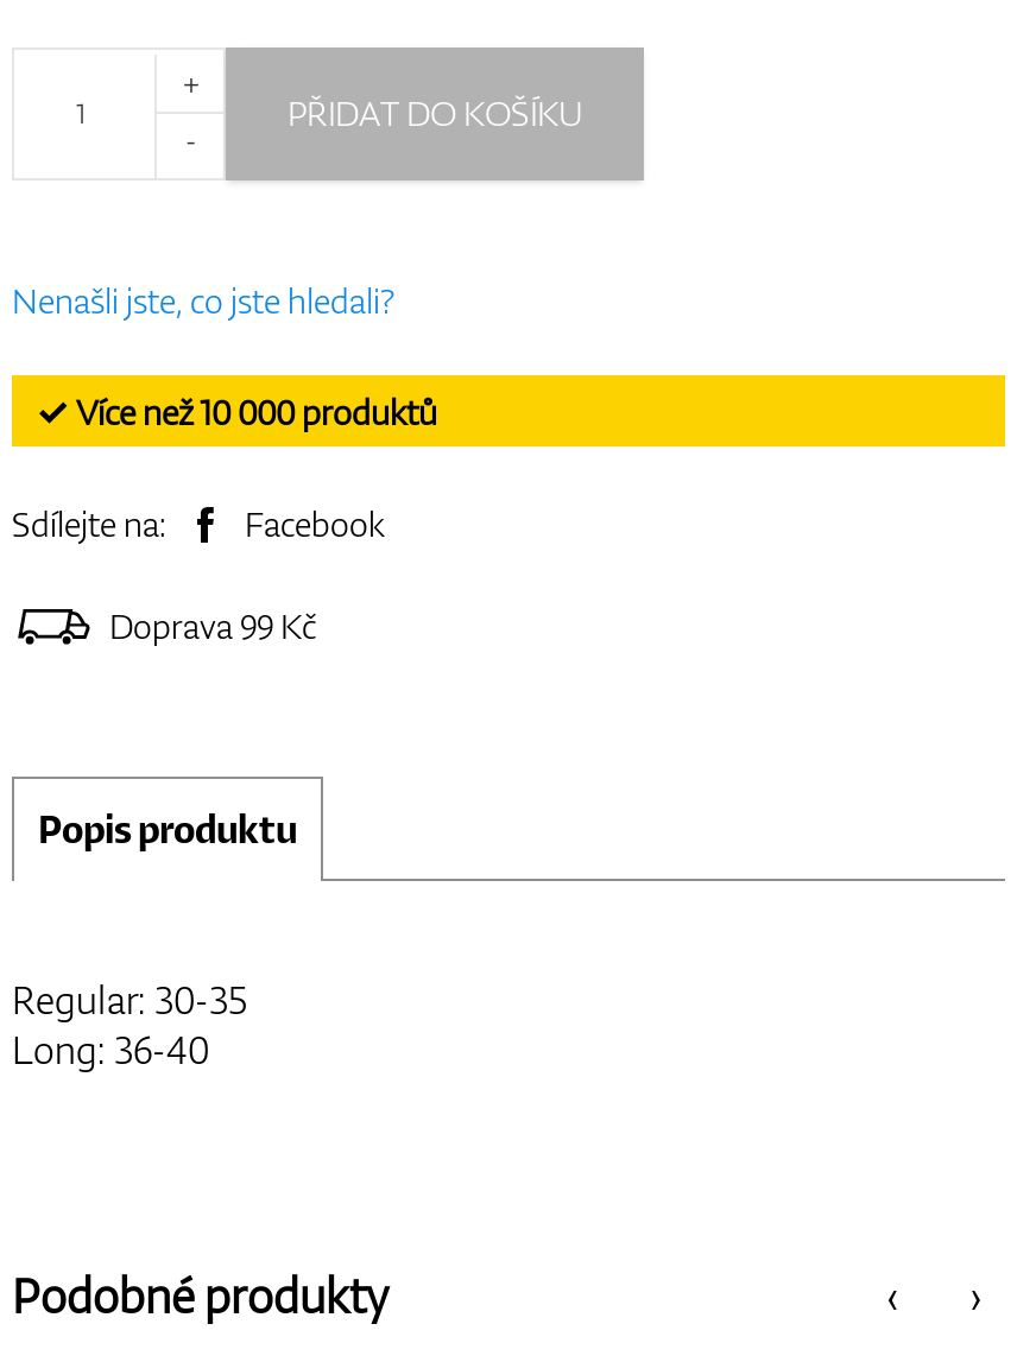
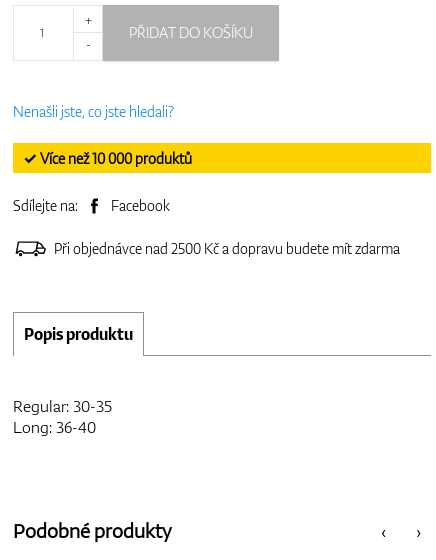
- Doprava 99 Kč
+ Při objednávce nad 2500 Kč a dopravu budete mít zdarma
